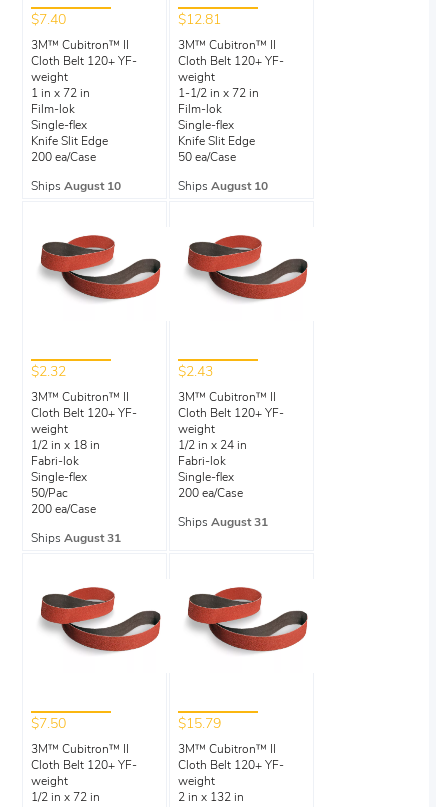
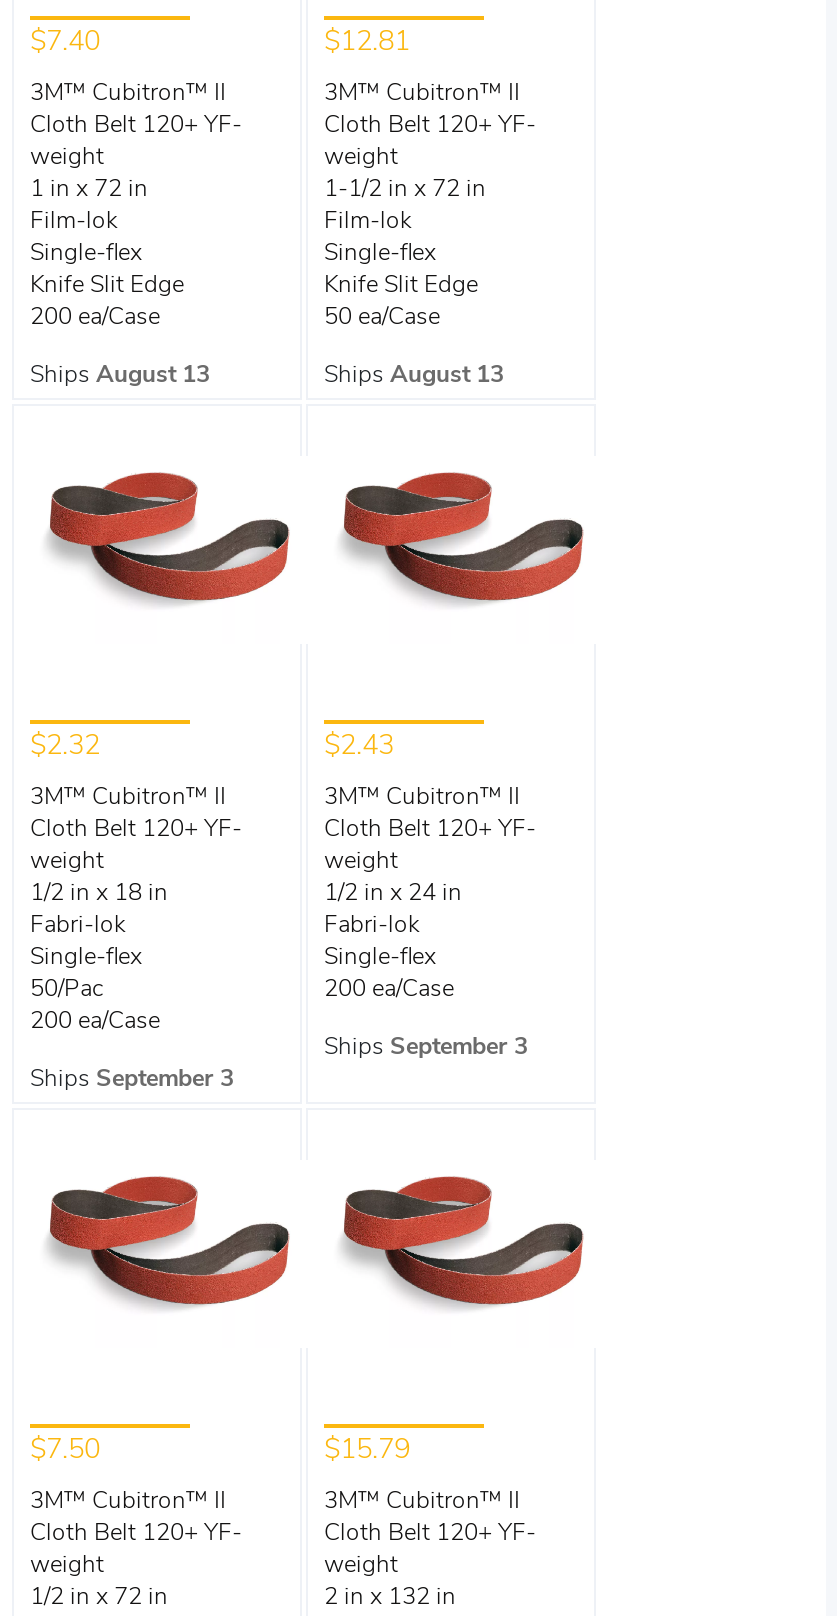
- Ships August 10
+ Ships August 13

- Ships August 10
+ Ships August 13

- Ships August 31
+ Ships September 3

- Ships August 31
+ Ships September 3
